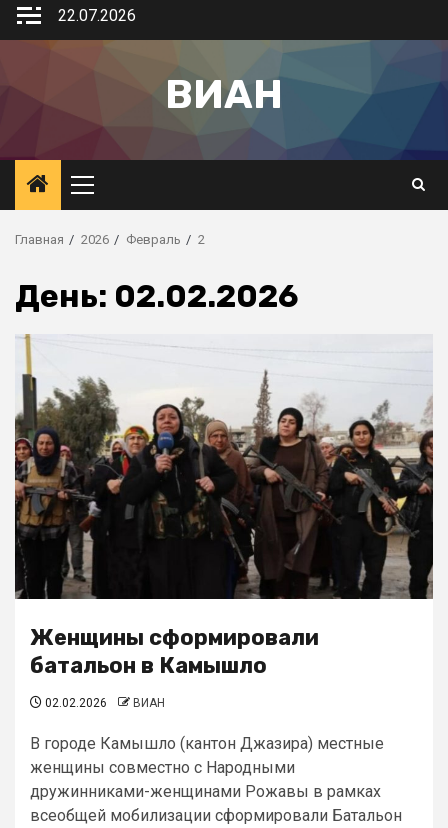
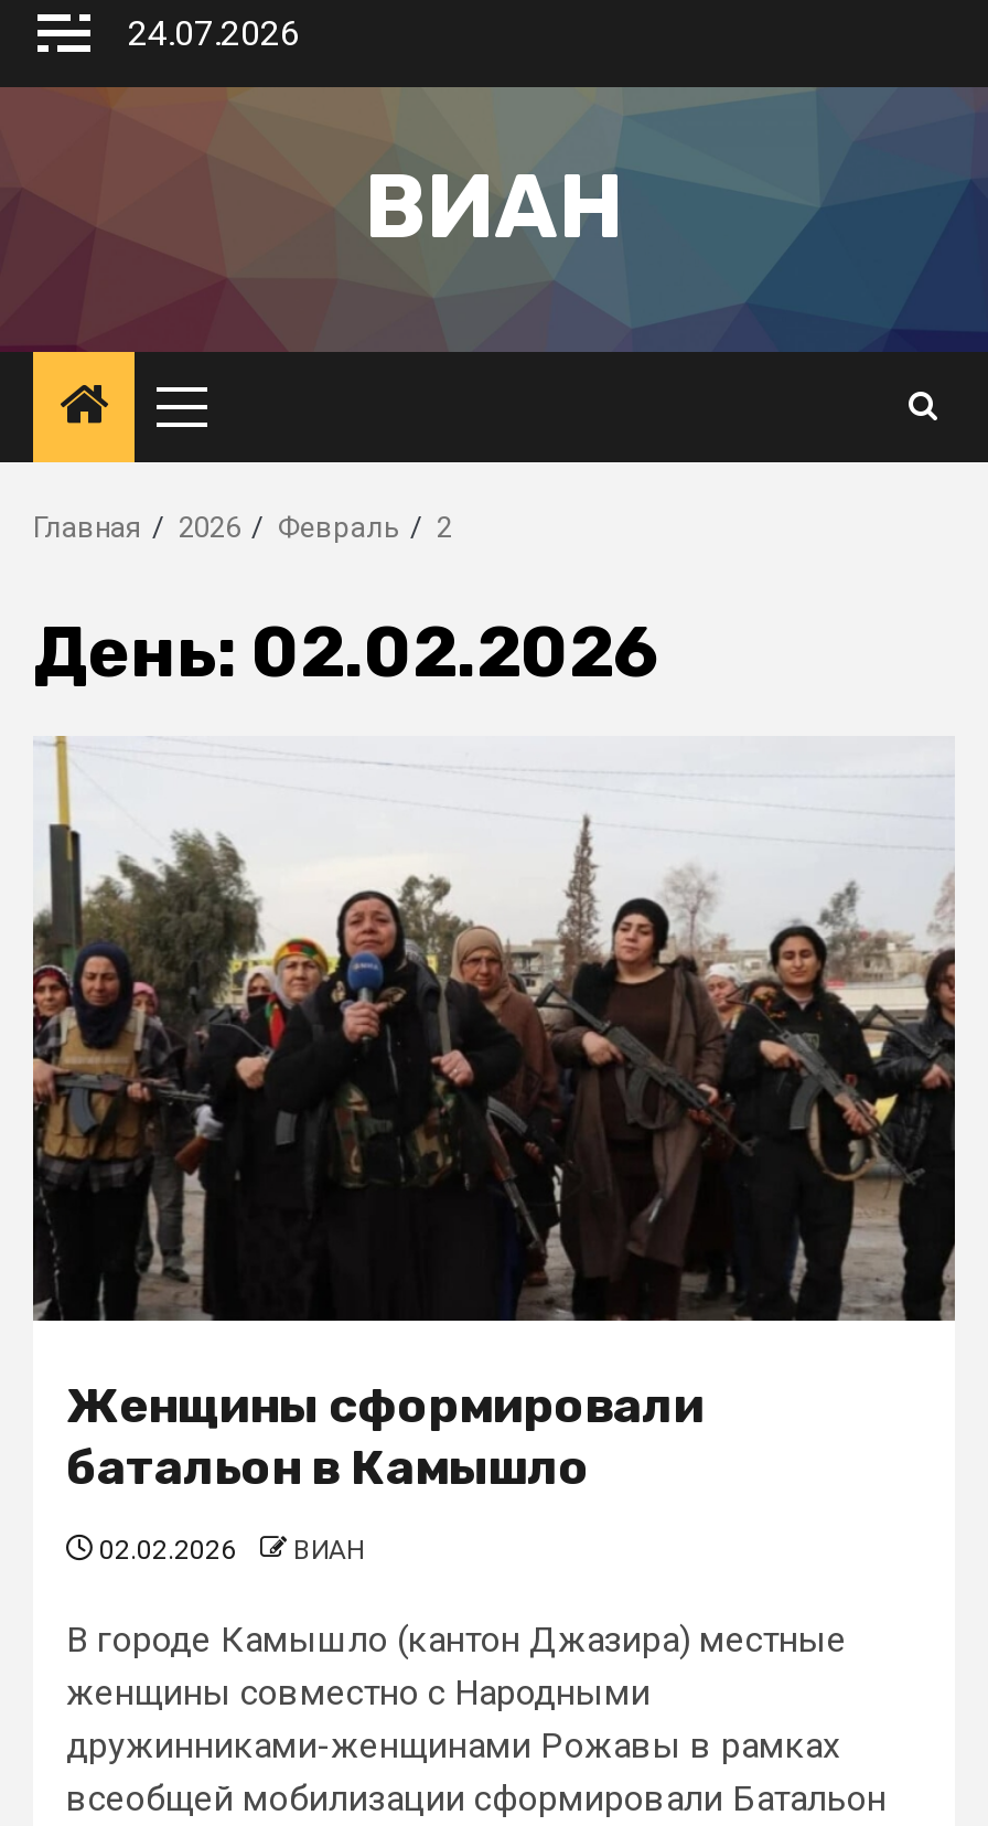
- 22.07.2026
+ 24.07.2026
